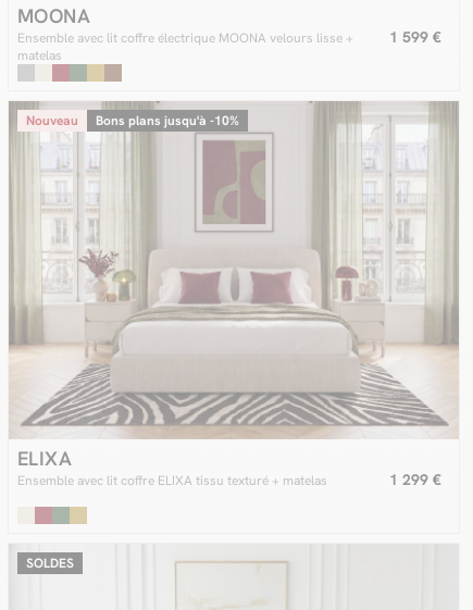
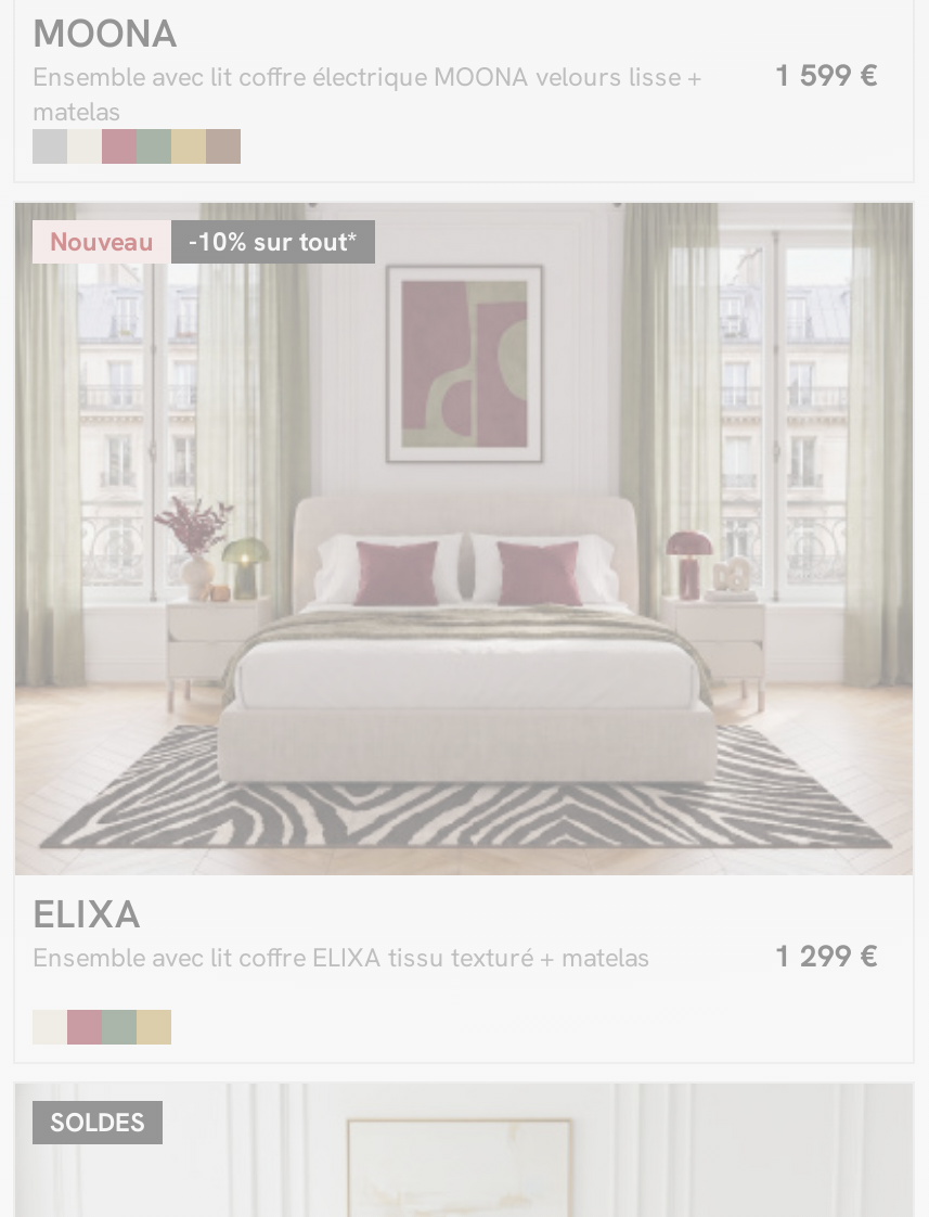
- Bons plans jusqu'à -10%
+ -10% sur tout*
